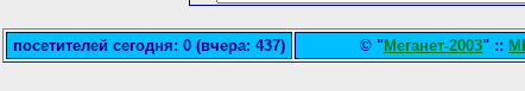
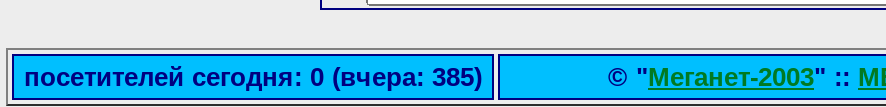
- посетителей сегодня: 0 (вчера: 437)
+ посетителей сегодня: 0 (вчера: 385)
